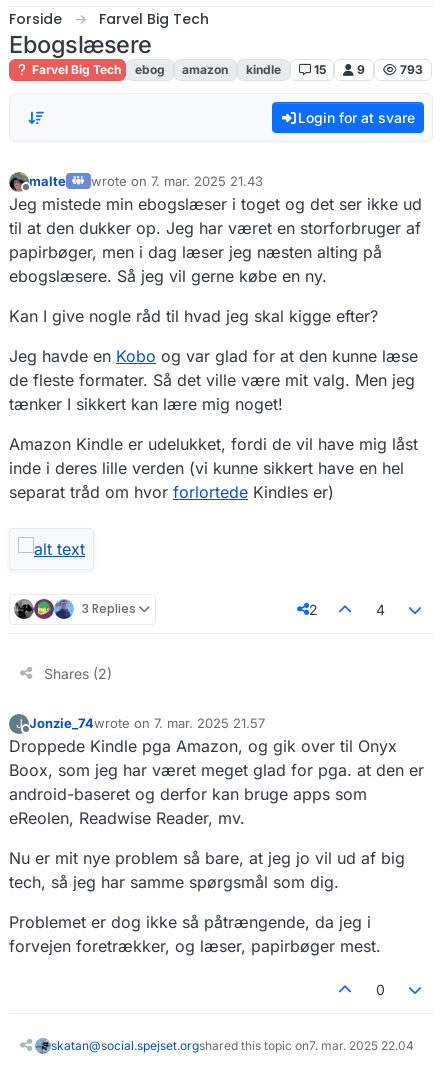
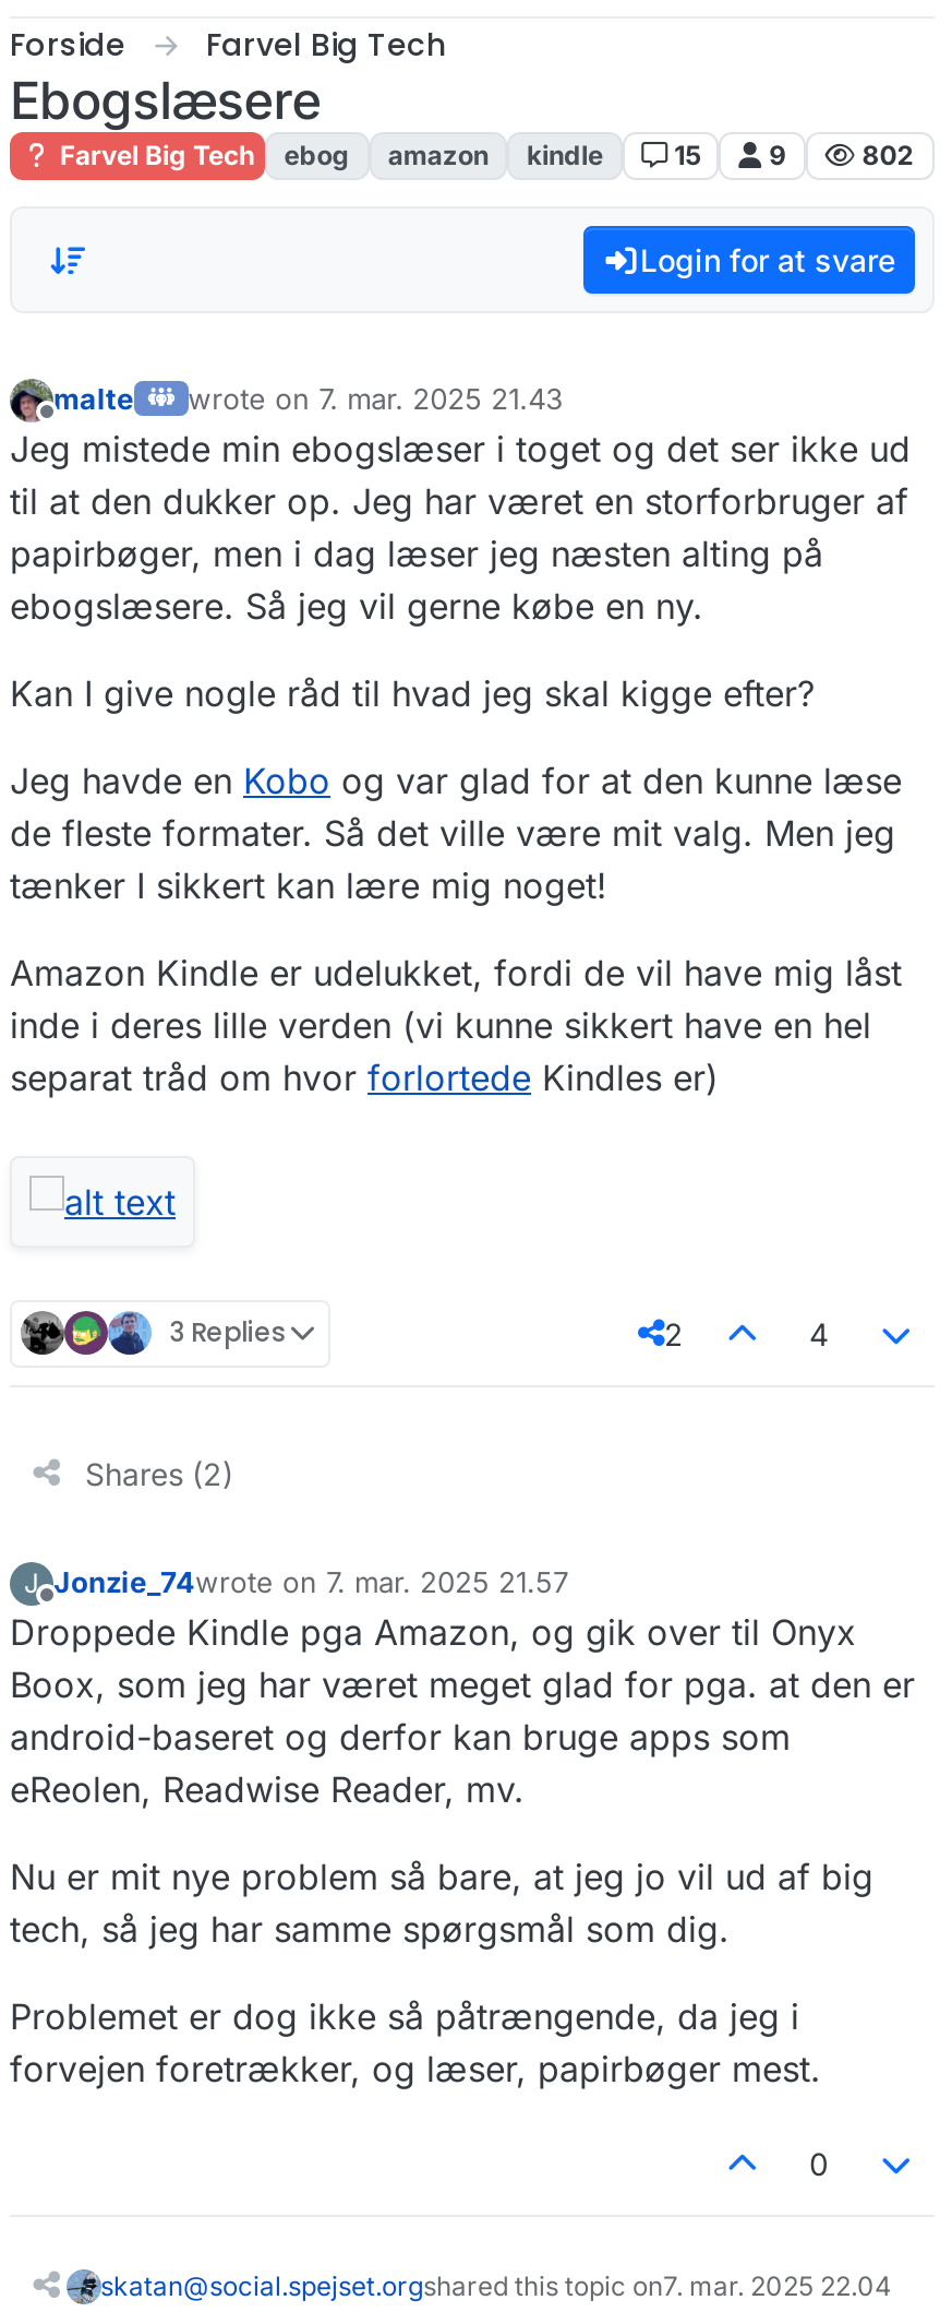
- 793
+ 802
